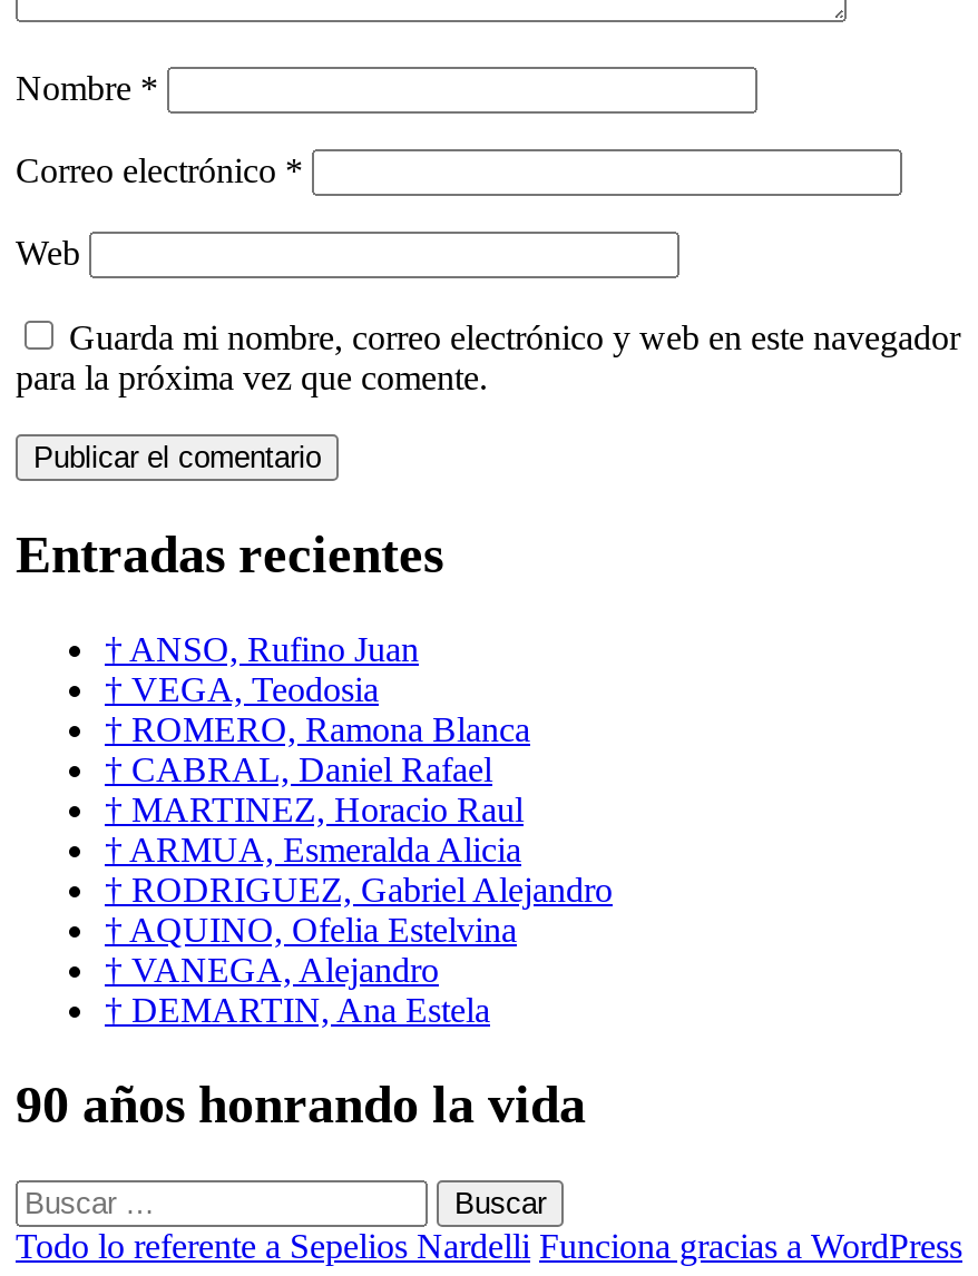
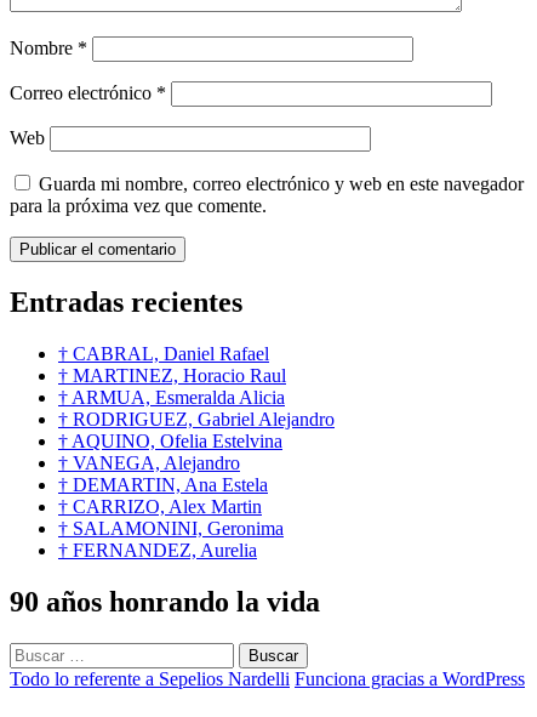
- † ANSO, Rufino Juan
- † VEGA, Teodosia
- † ROMERO, Ramona Blanca

moved up: † CABRAL, Daniel Rafael | † MARTINEZ, Horacio Raul | † ARMUA, Esmeralda Alicia | † RODRIGUEZ, Gabriel Alejandro | † AQUINO, Ofelia Estelvina | † VANEGA, Alejandro | † DEMARTIN, Ana Estela

+ † CARRIZO, Alex Martin
+ † SALAMONINI, Geronima
+ † FERNANDEZ, Aurelia
